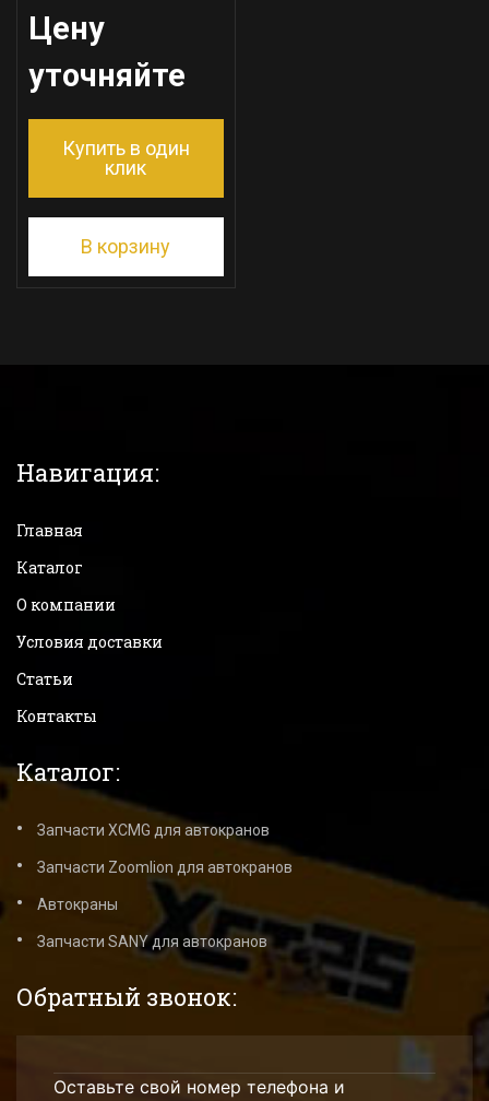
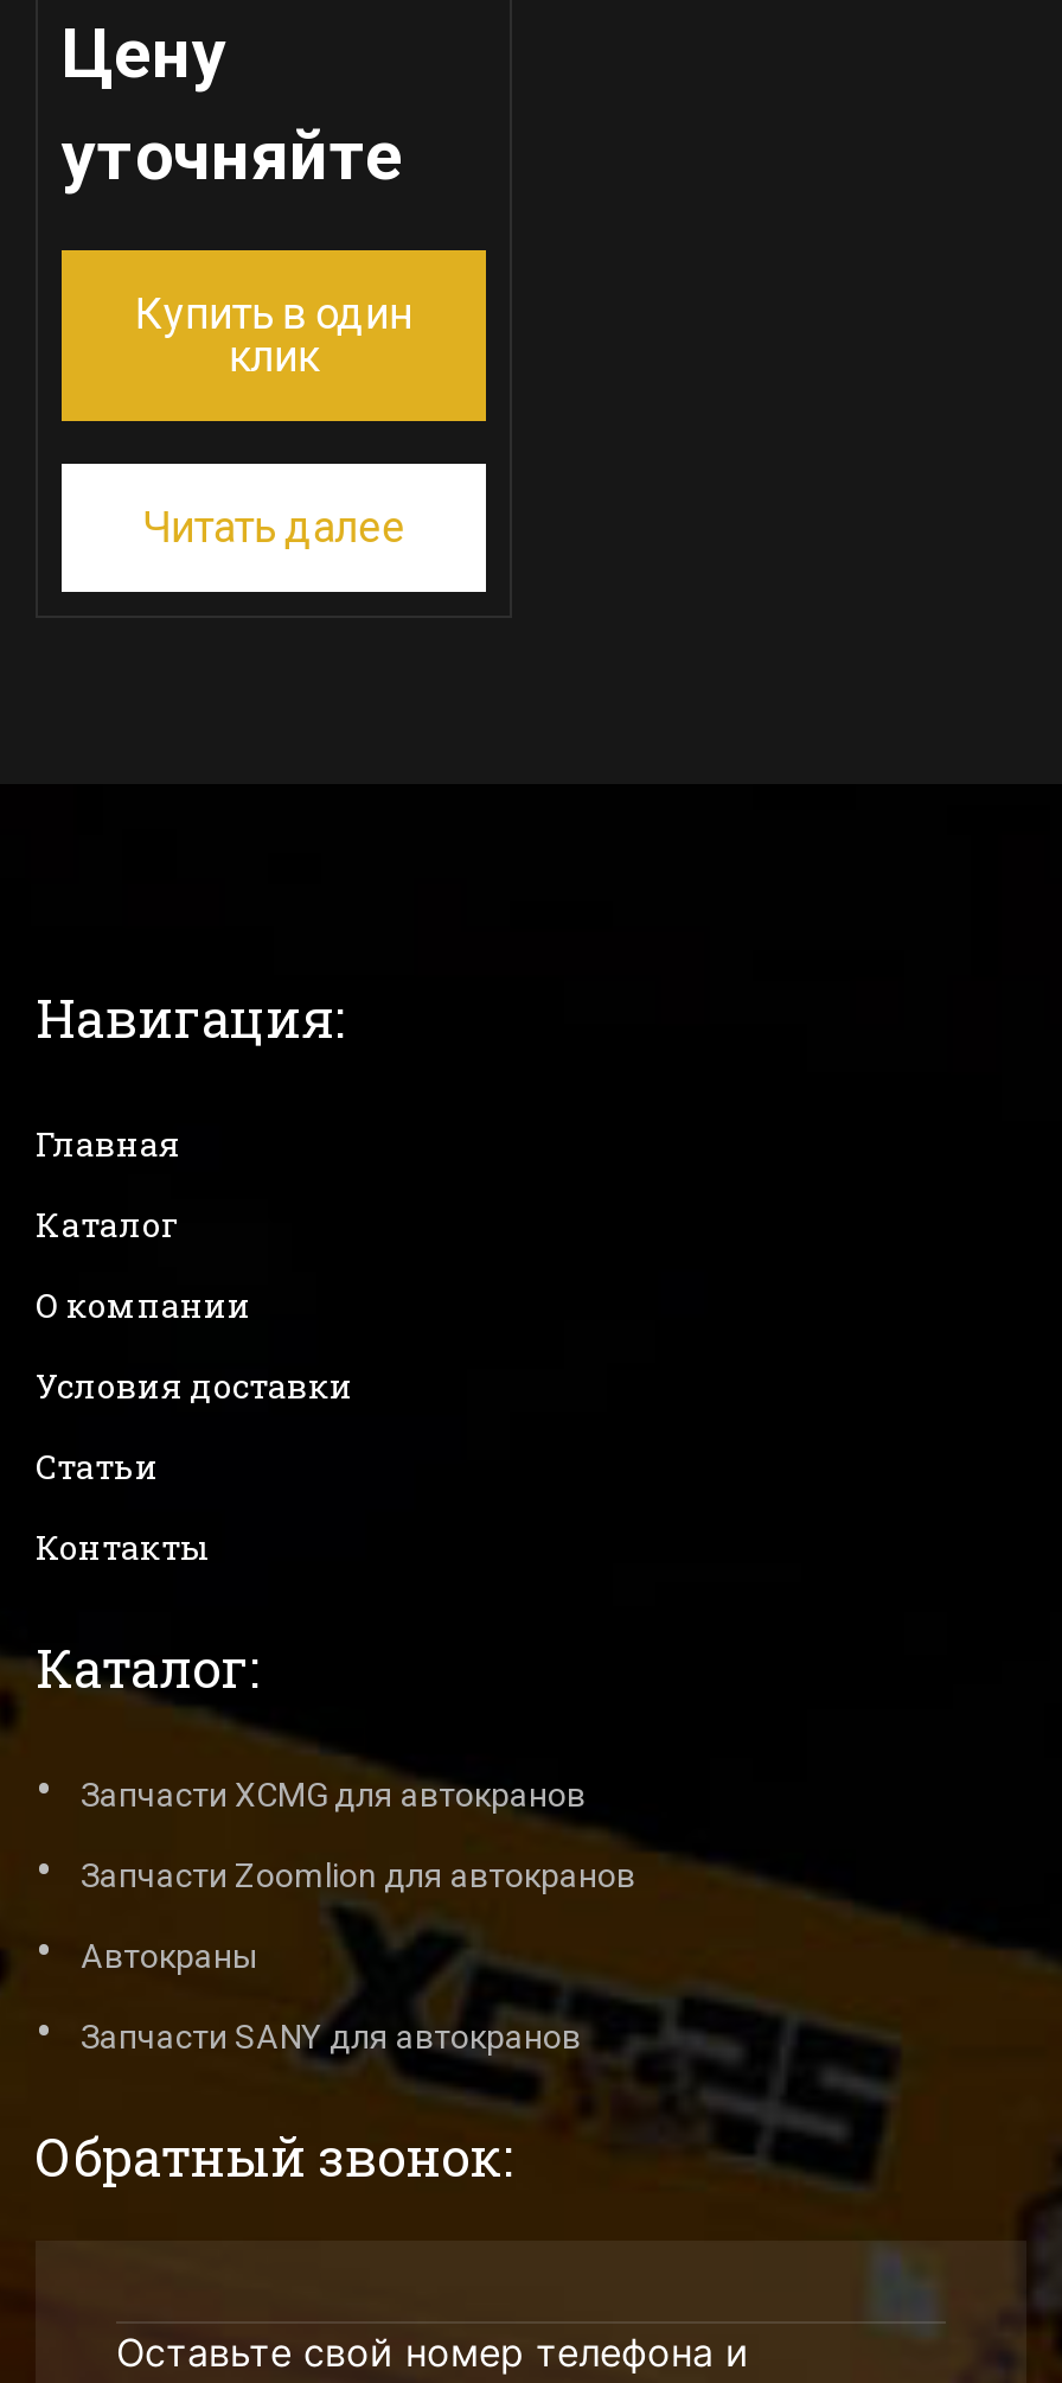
- В корзину
+ Читать далее
